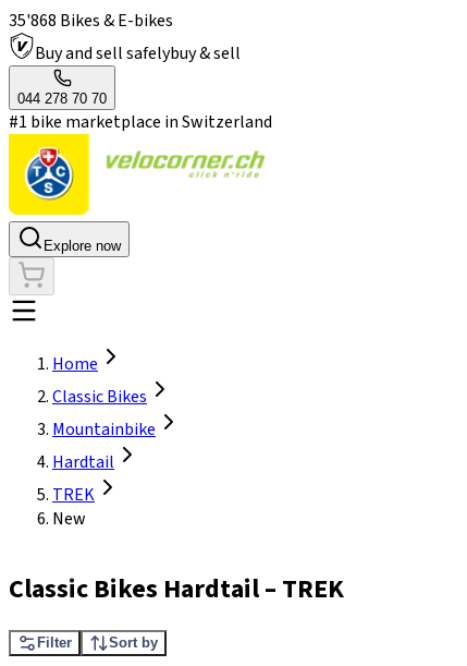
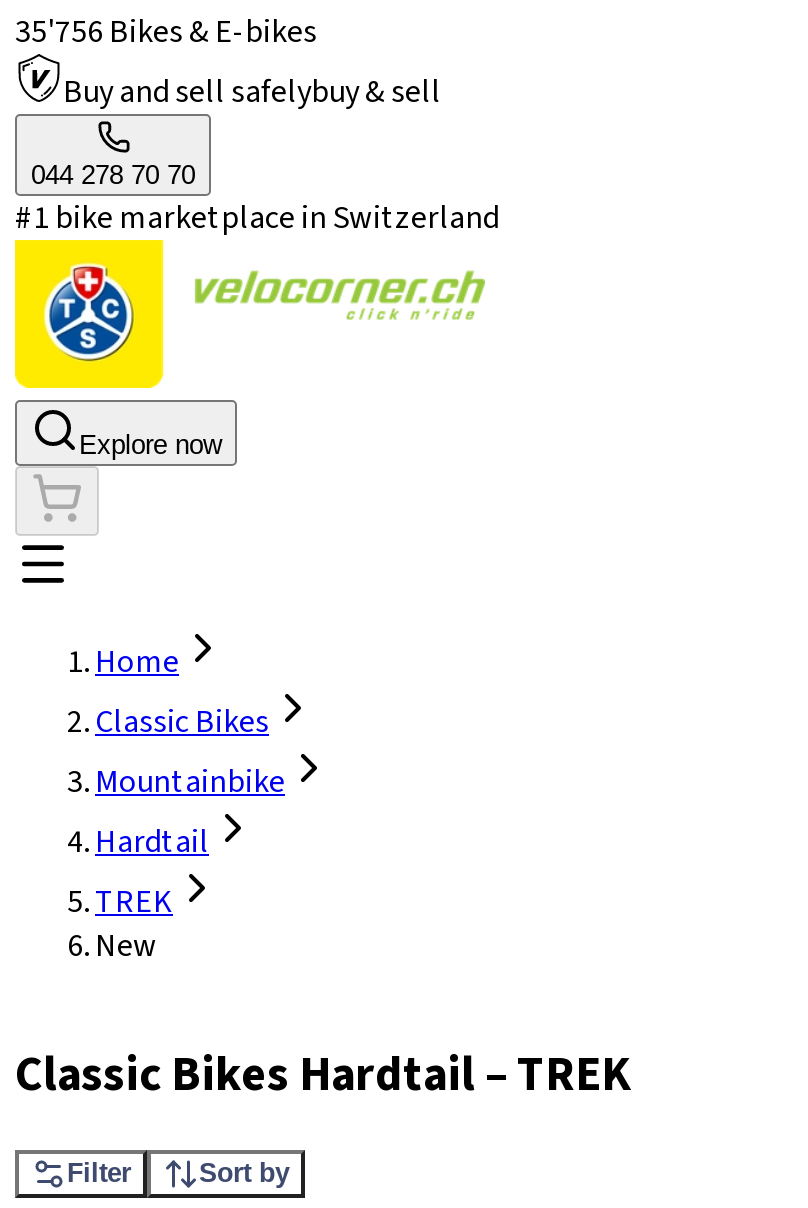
- 35'868 Bikes & E-bikes
+ 35'756 Bikes & E-bikes
